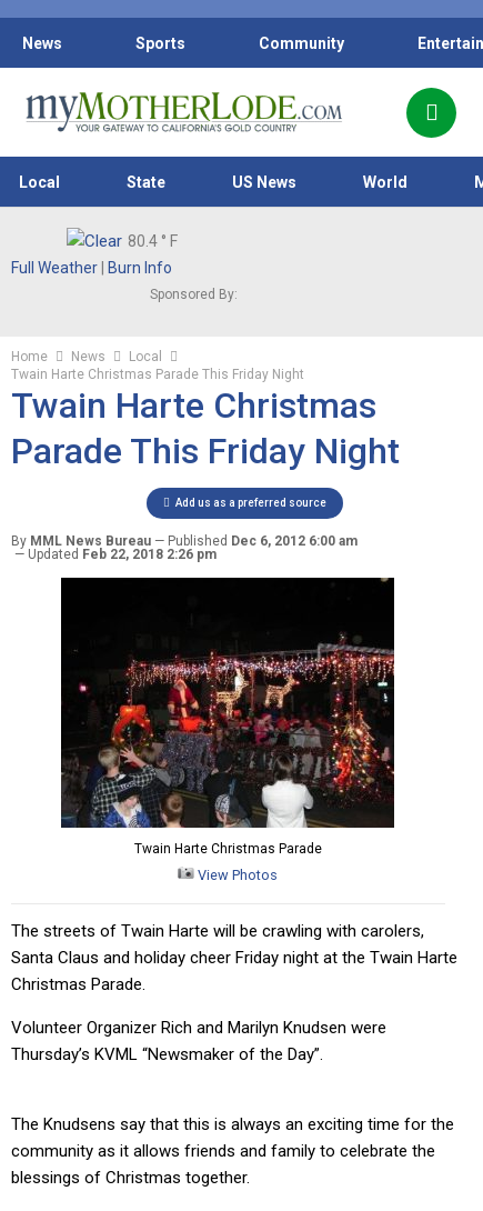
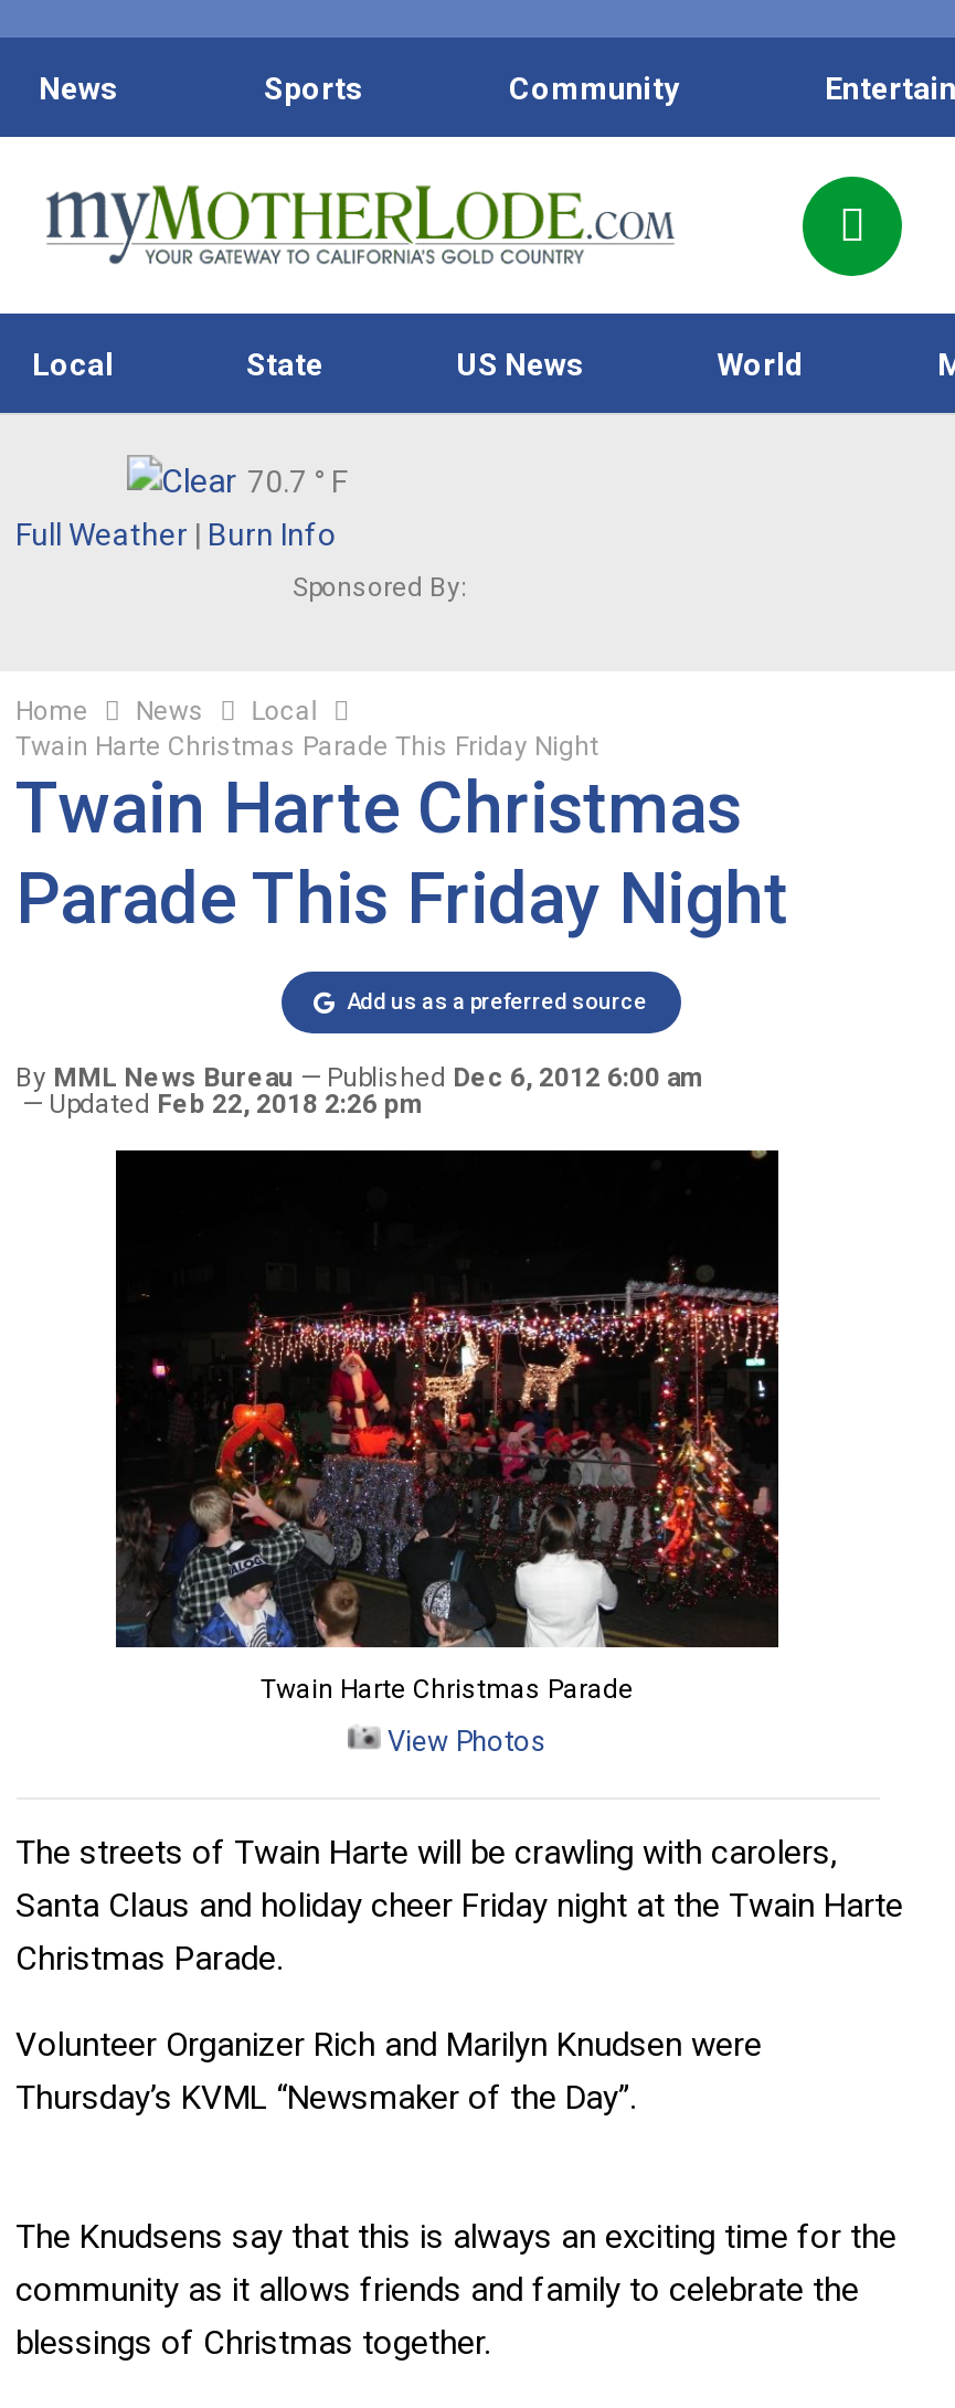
- 80.4 ° F
+ 70.7 ° F
